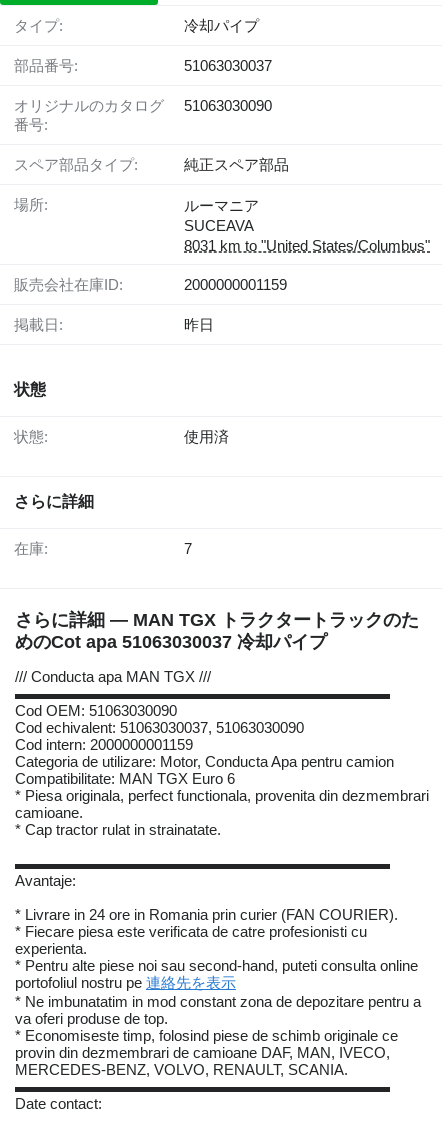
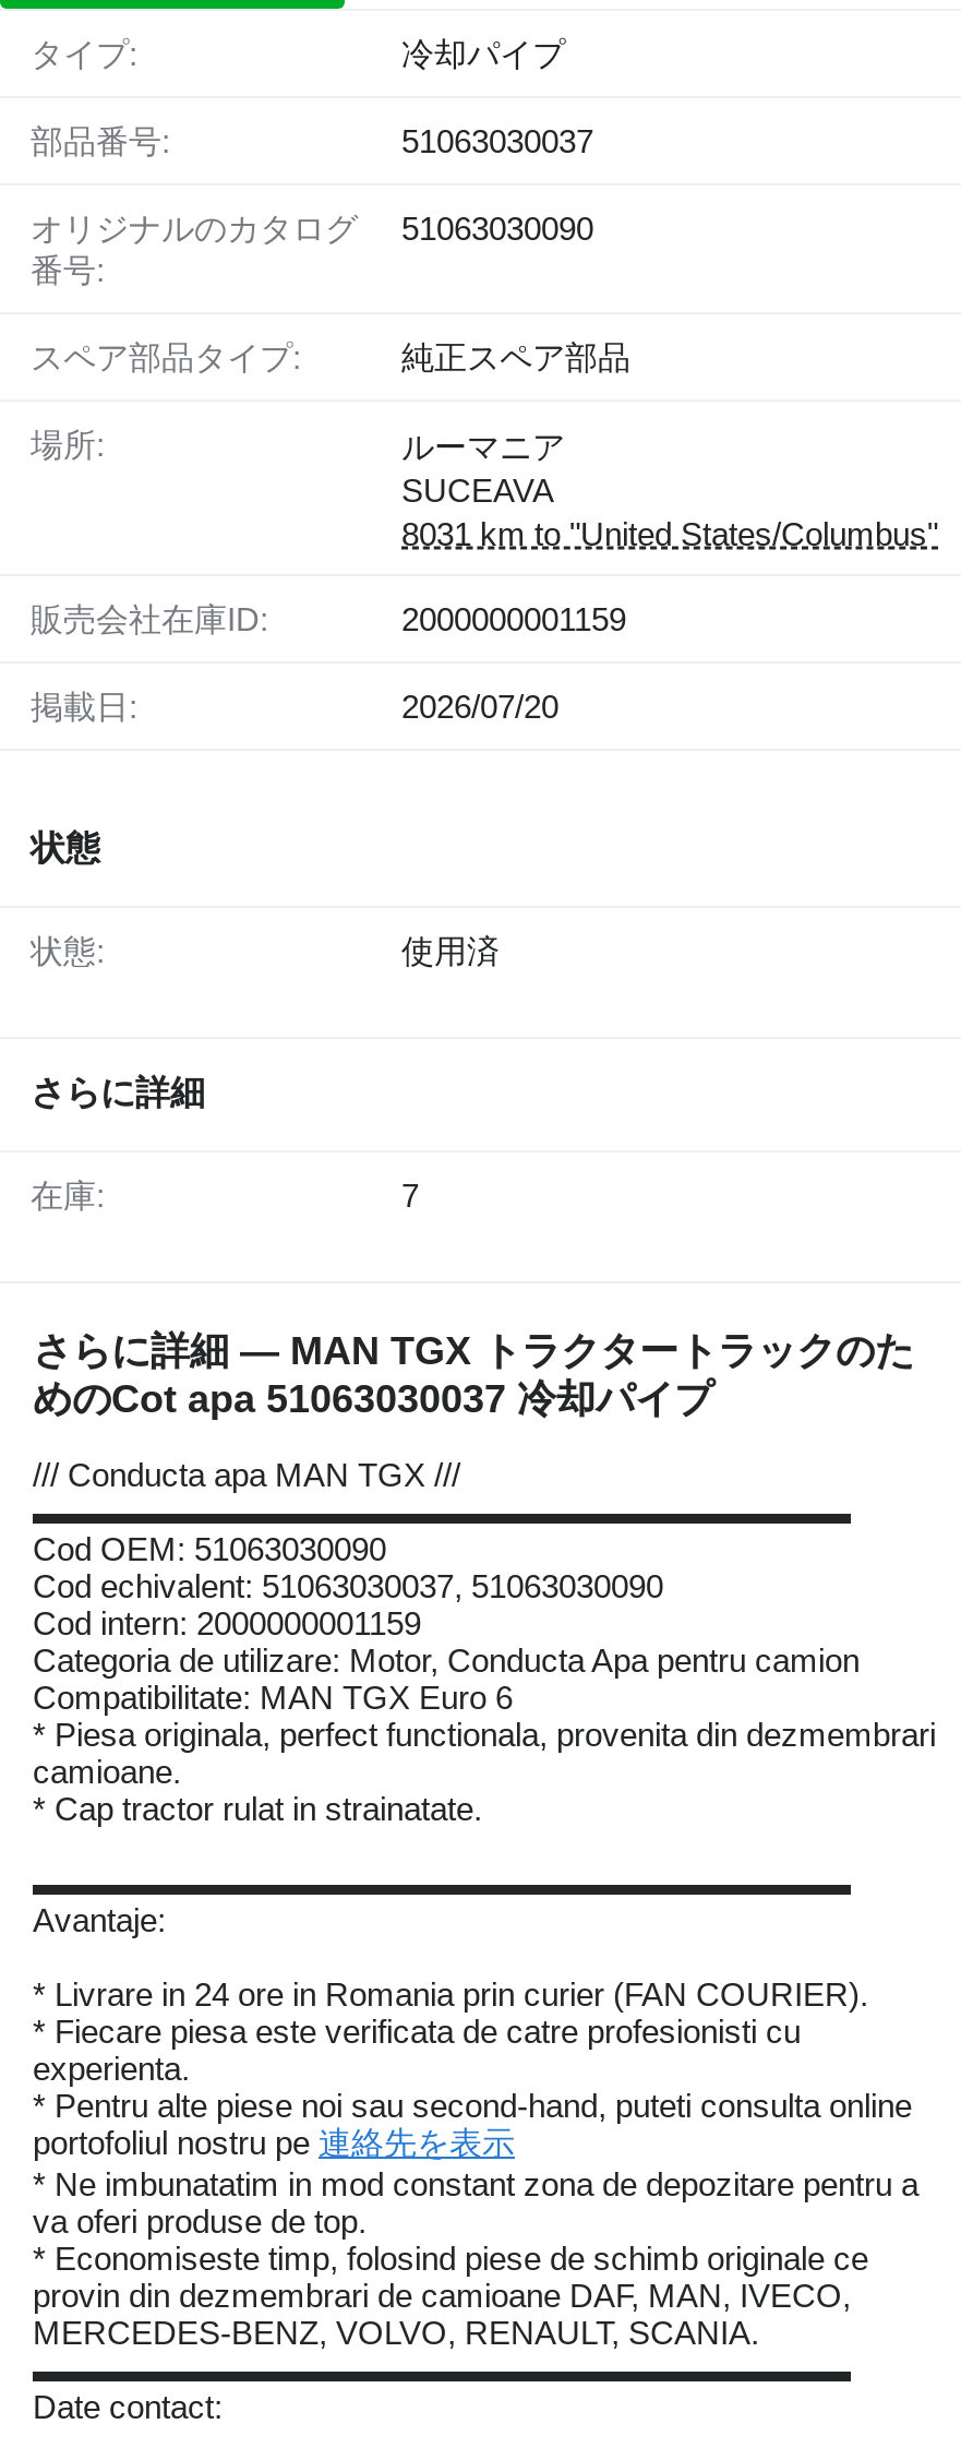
- 昨日
+ 2026/07/20
